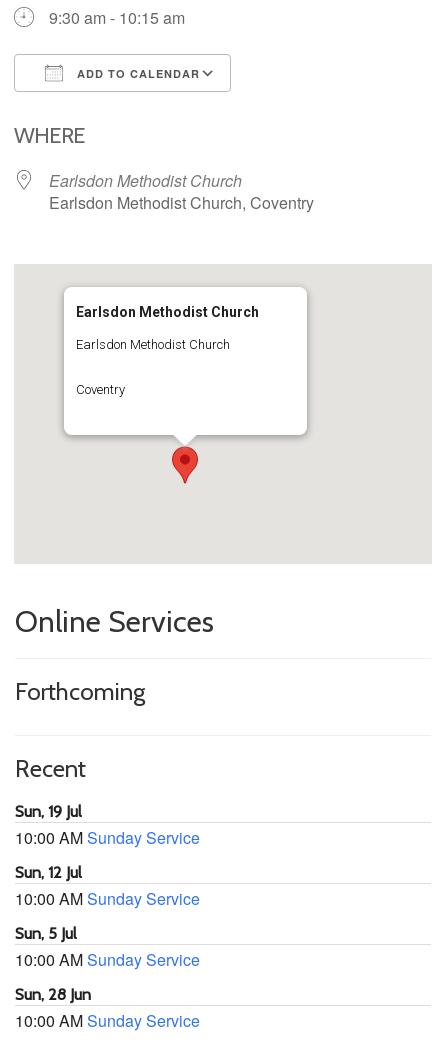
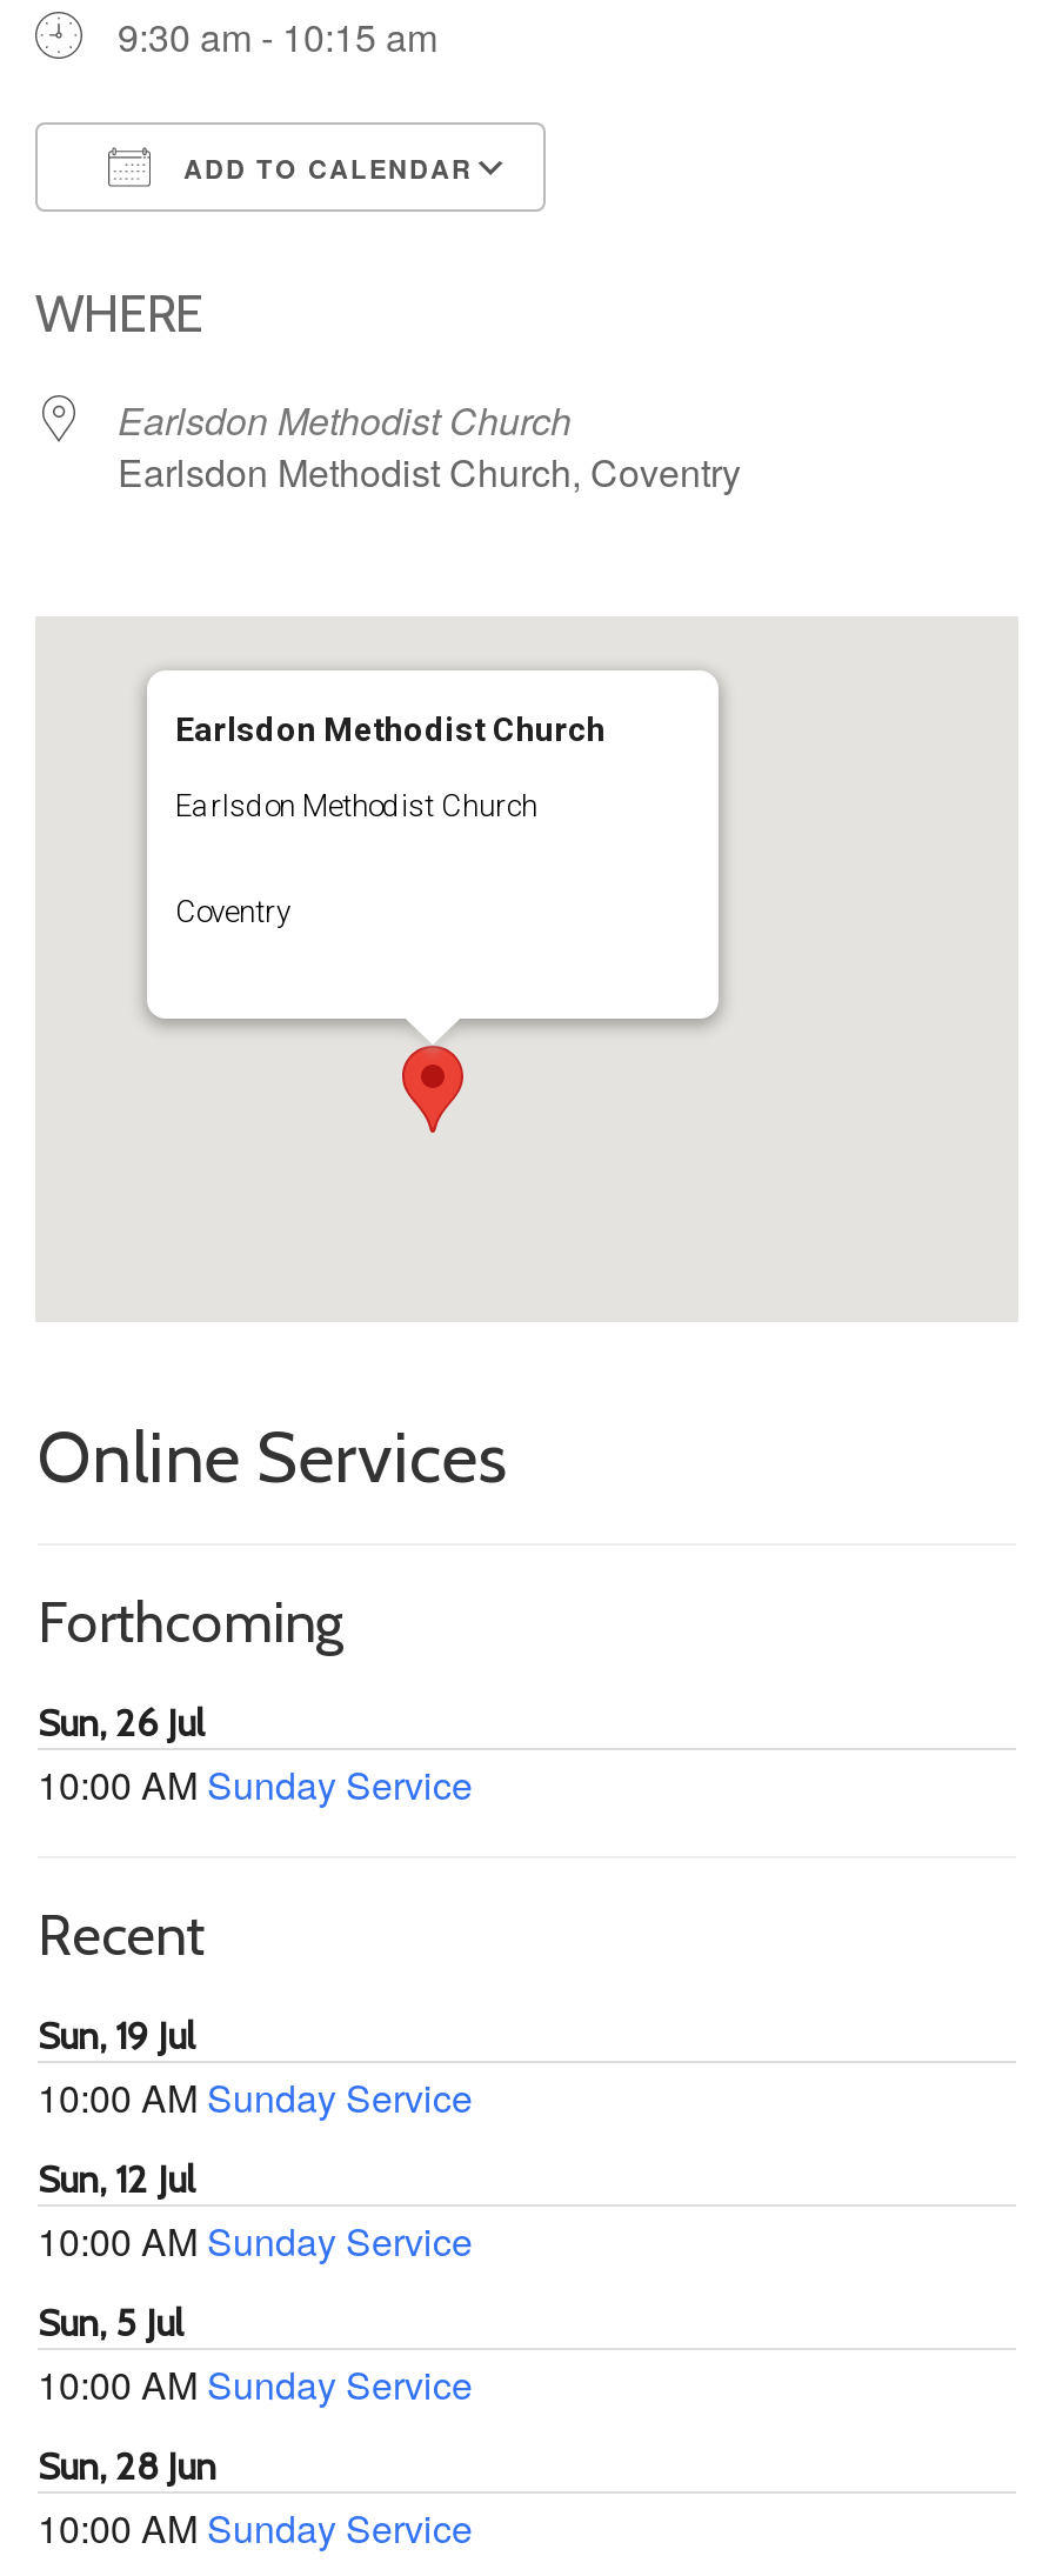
+ Sun, 26 Jul
+ 10:00 AM Sunday Service
